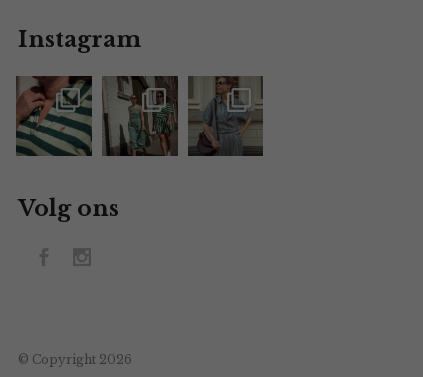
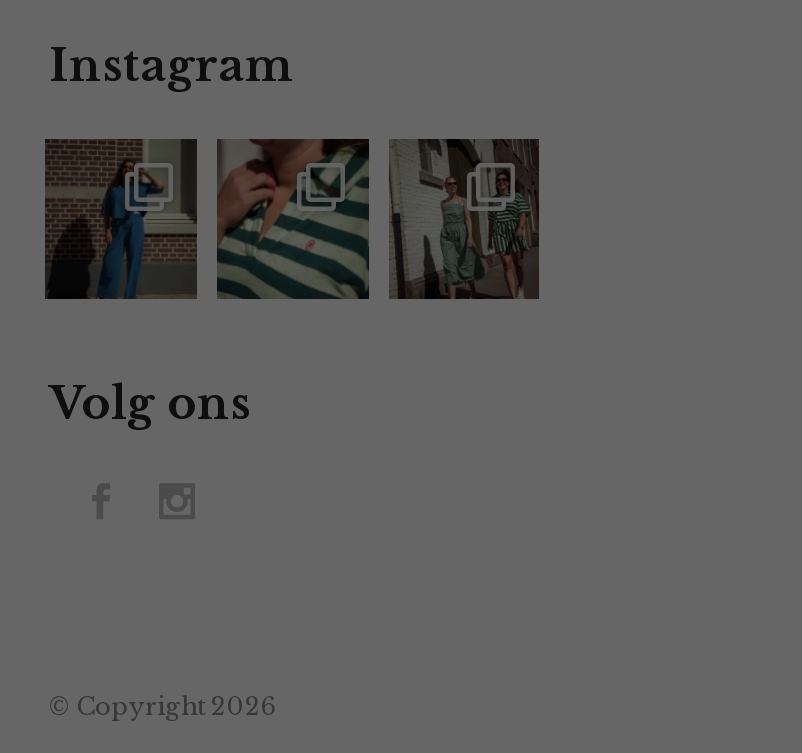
- [image]
+ [image]

- [image]
+ [image]

- [image]
+ [image]
